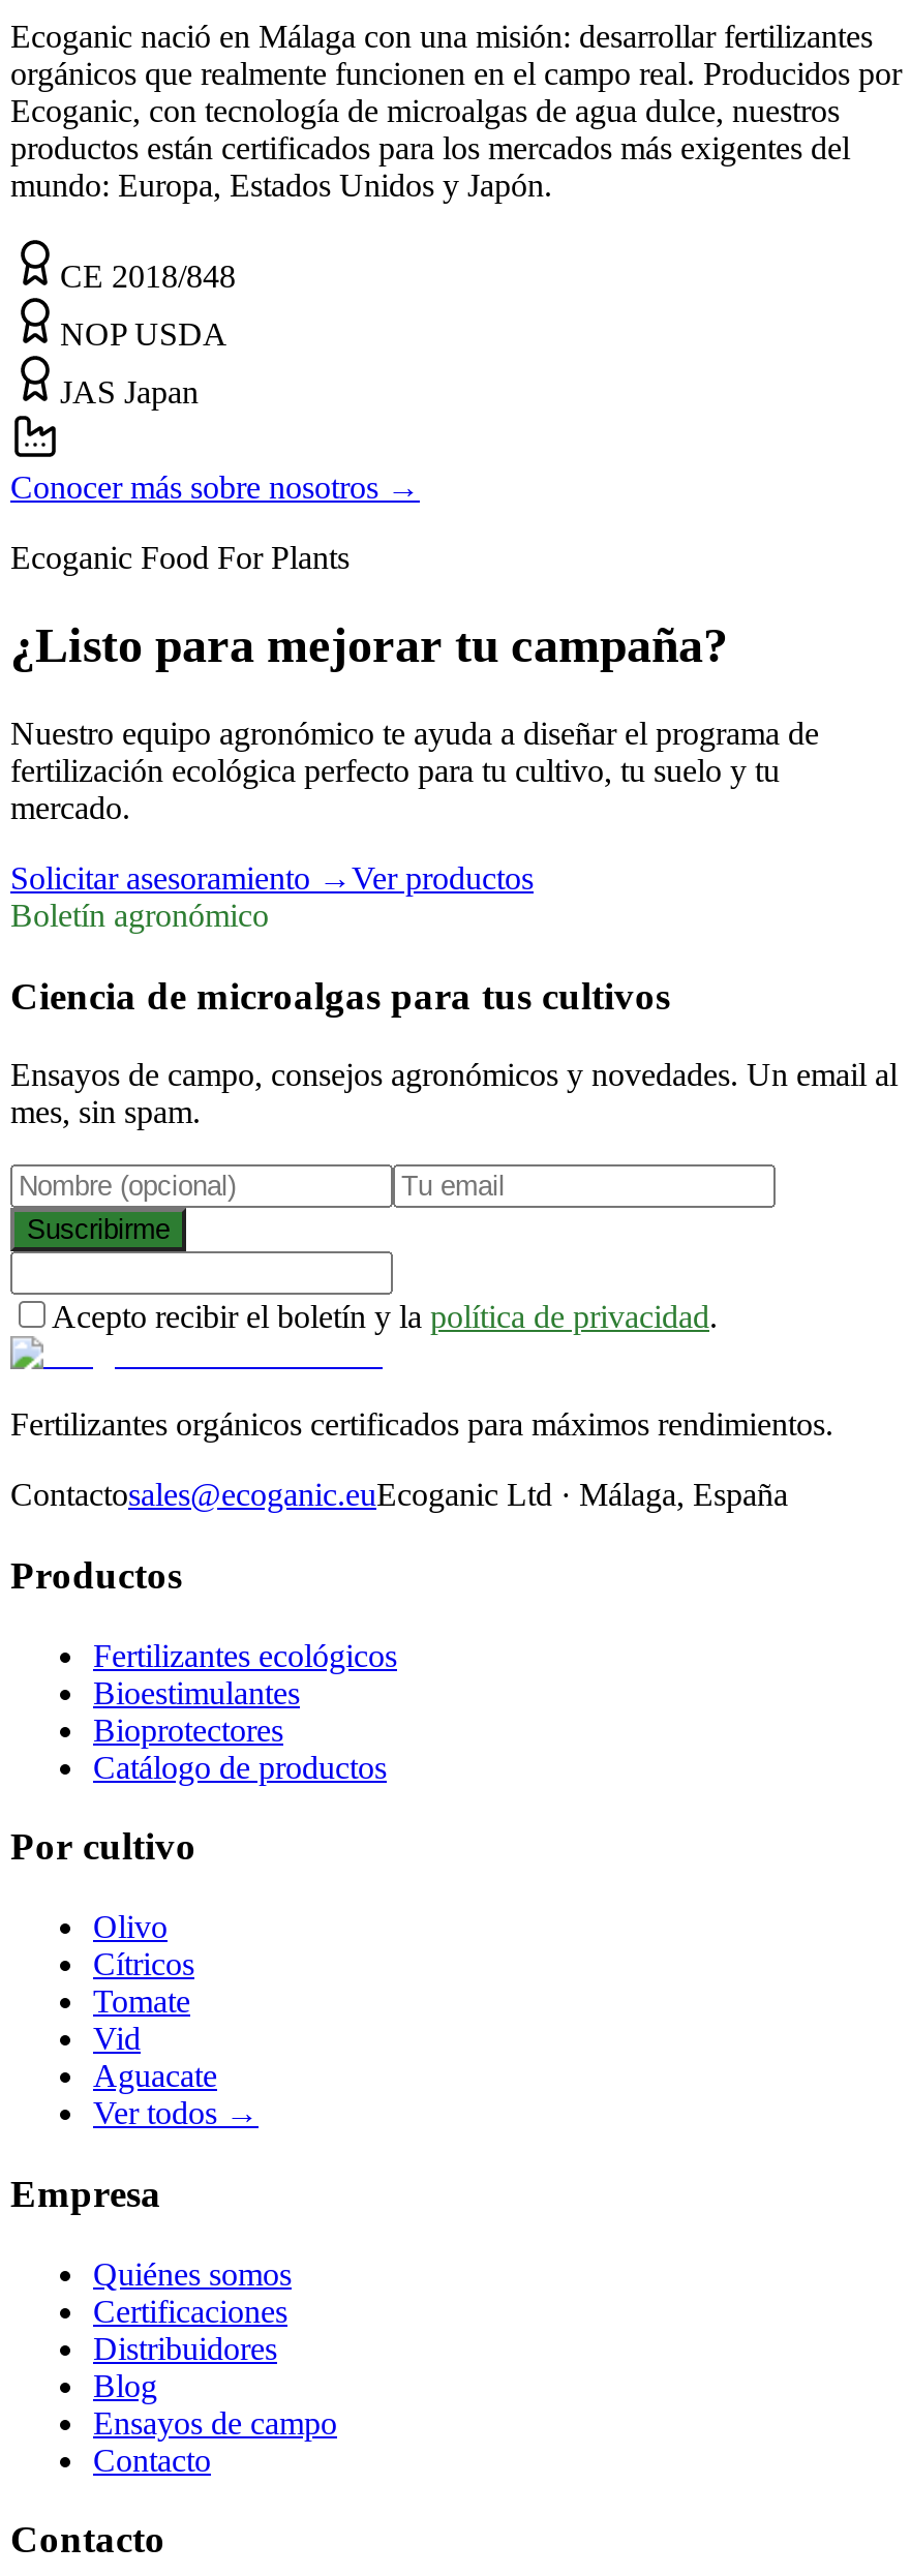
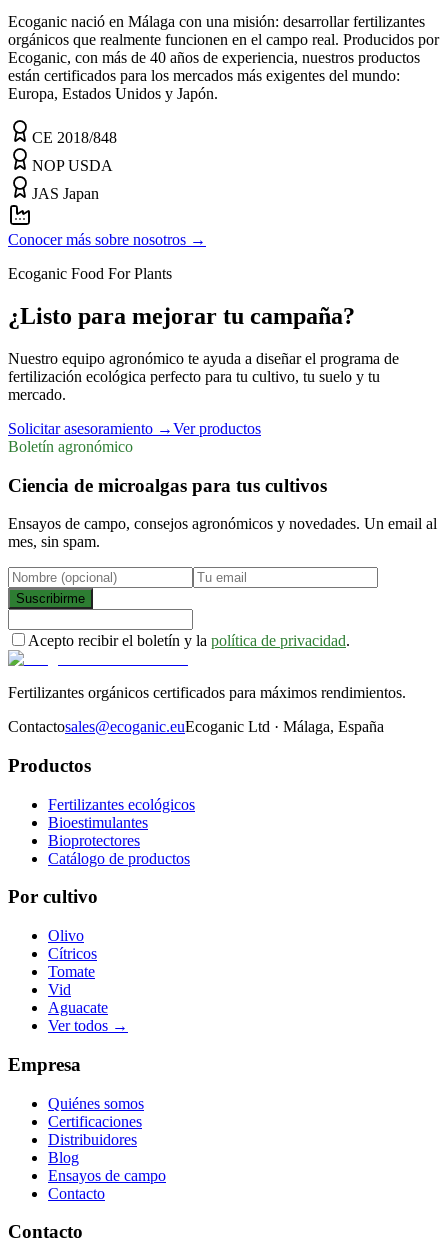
- Ecoganic, con tecnología de microalgas de agua dulce, nuestros
- productos están certificados para los mercados más exigentes del
- mundo: Europa, Estados Unidos y Japón.
+ Ecoganic, con más de 40 años de experiencia, nuestros productos
+ están certificados para los mercados más exigentes del mundo:
+ Europa, Estados Unidos y Japón.
